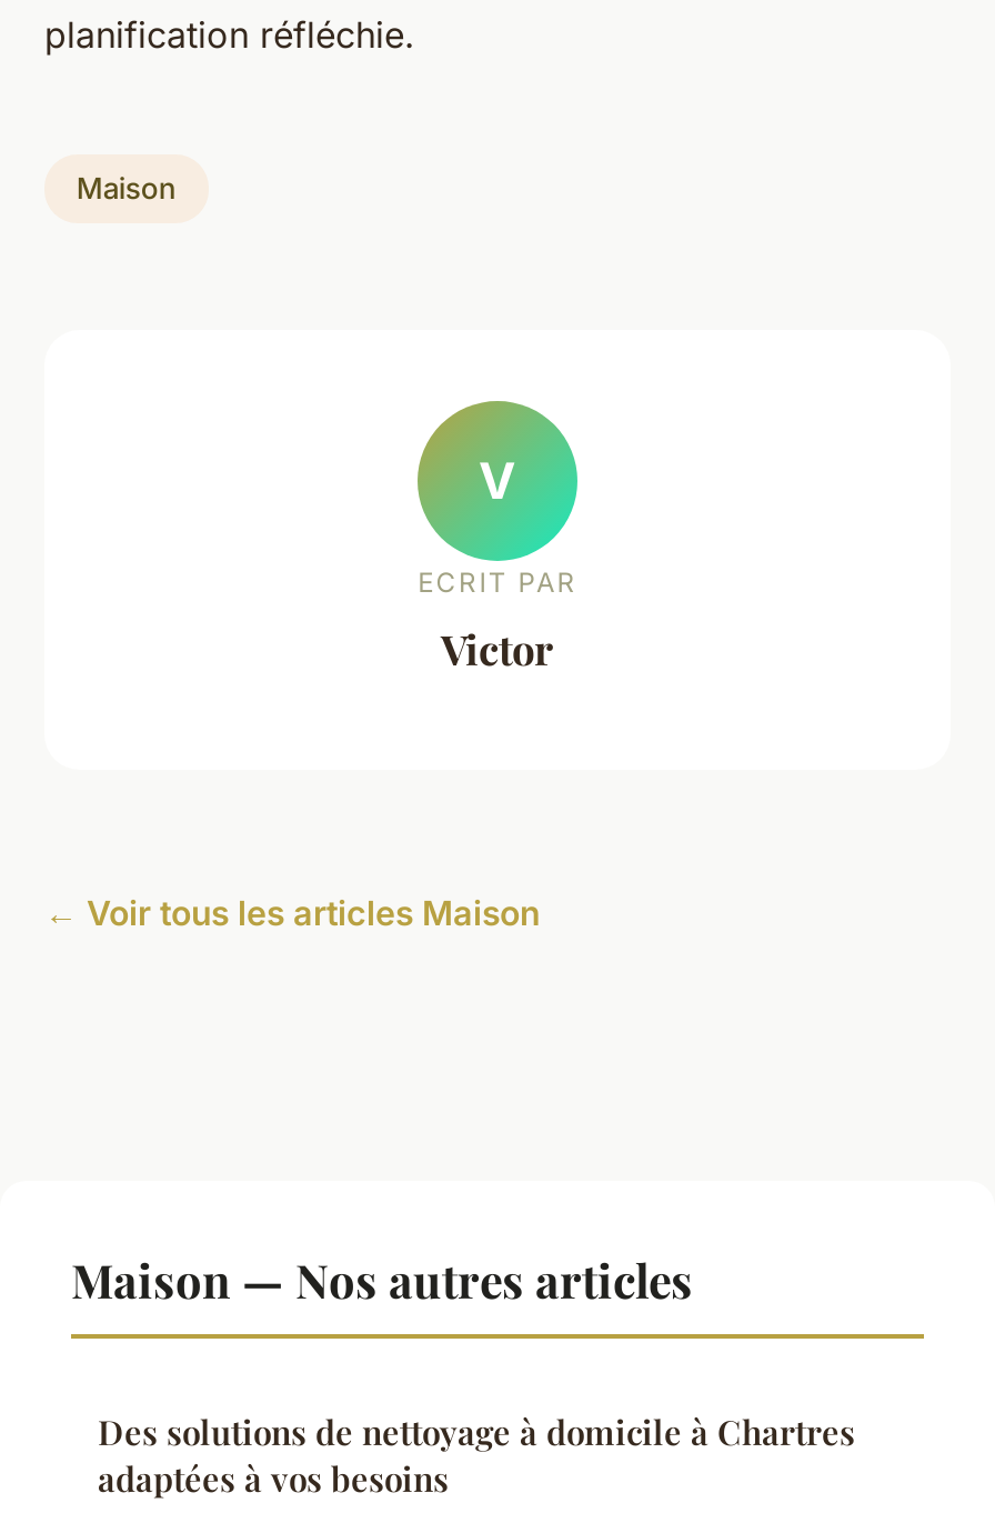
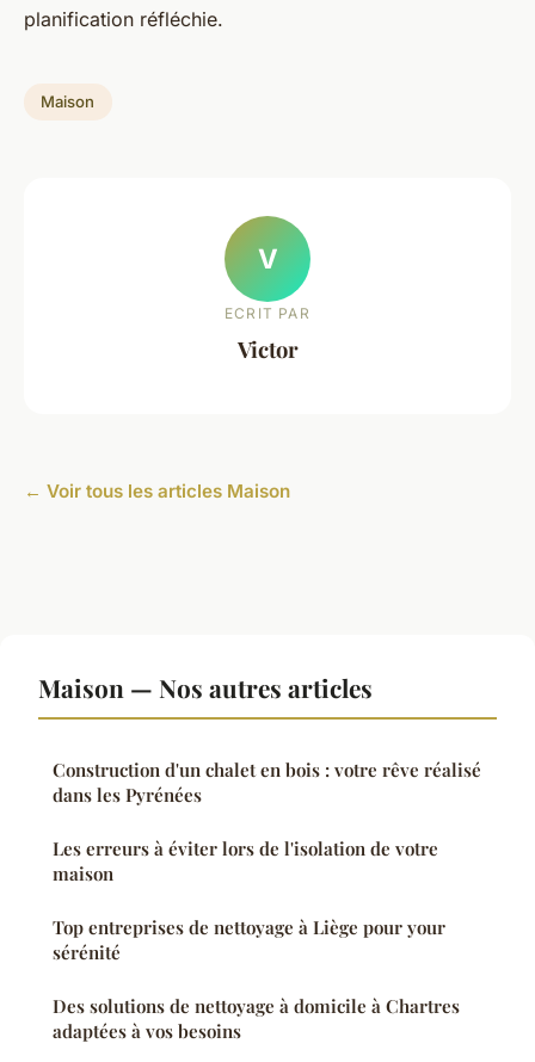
+ Construction d'un chalet en bois : votre rêve réalisé
+ dans les Pyrénées
+ Les erreurs à éviter lors de l'isolation de votre
+ maison
+ Top entreprises de nettoyage à Liège pour your
+ sérénité
